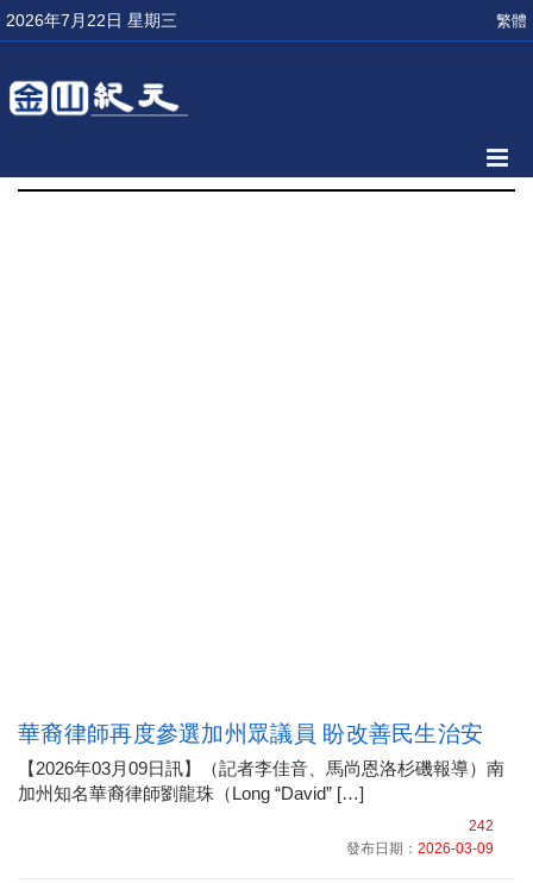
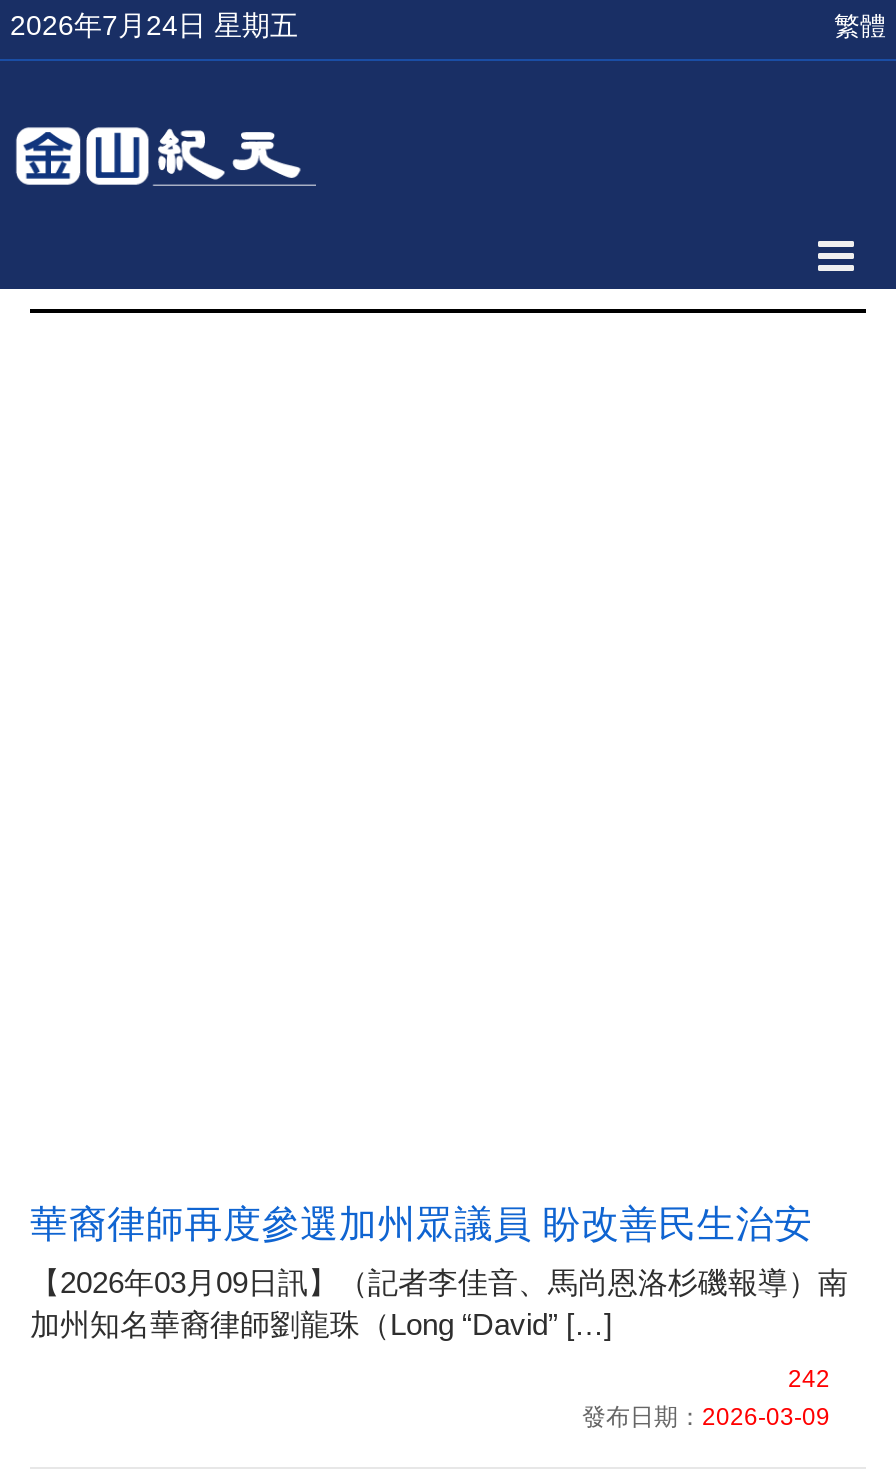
- 2026年7月22日 星期三
+ 2026年7月24日 星期五
